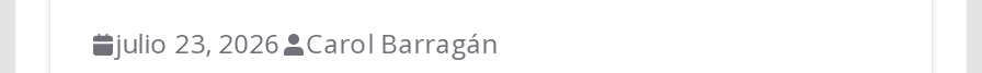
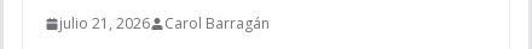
- julio 23, 2026 Carol Barragán
+ julio 21, 2026 Carol Barragán
